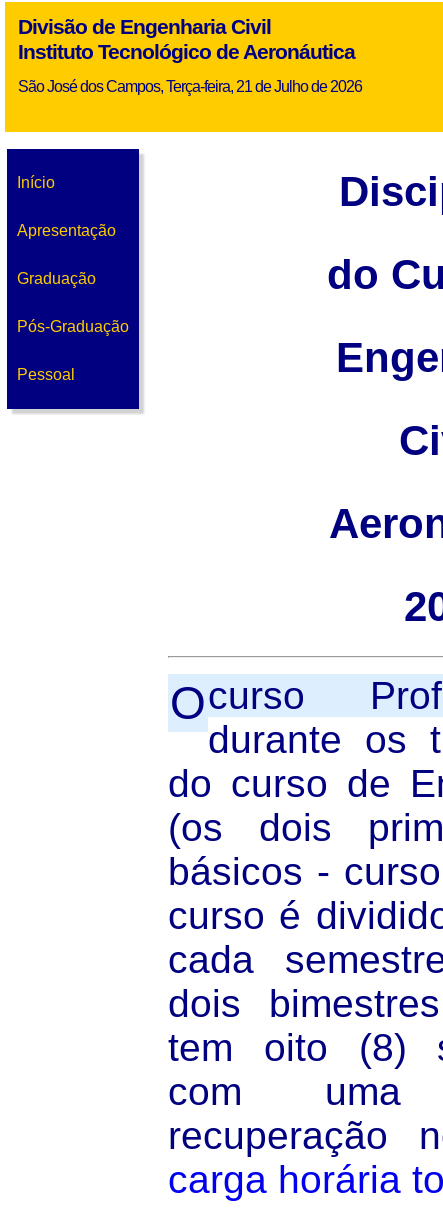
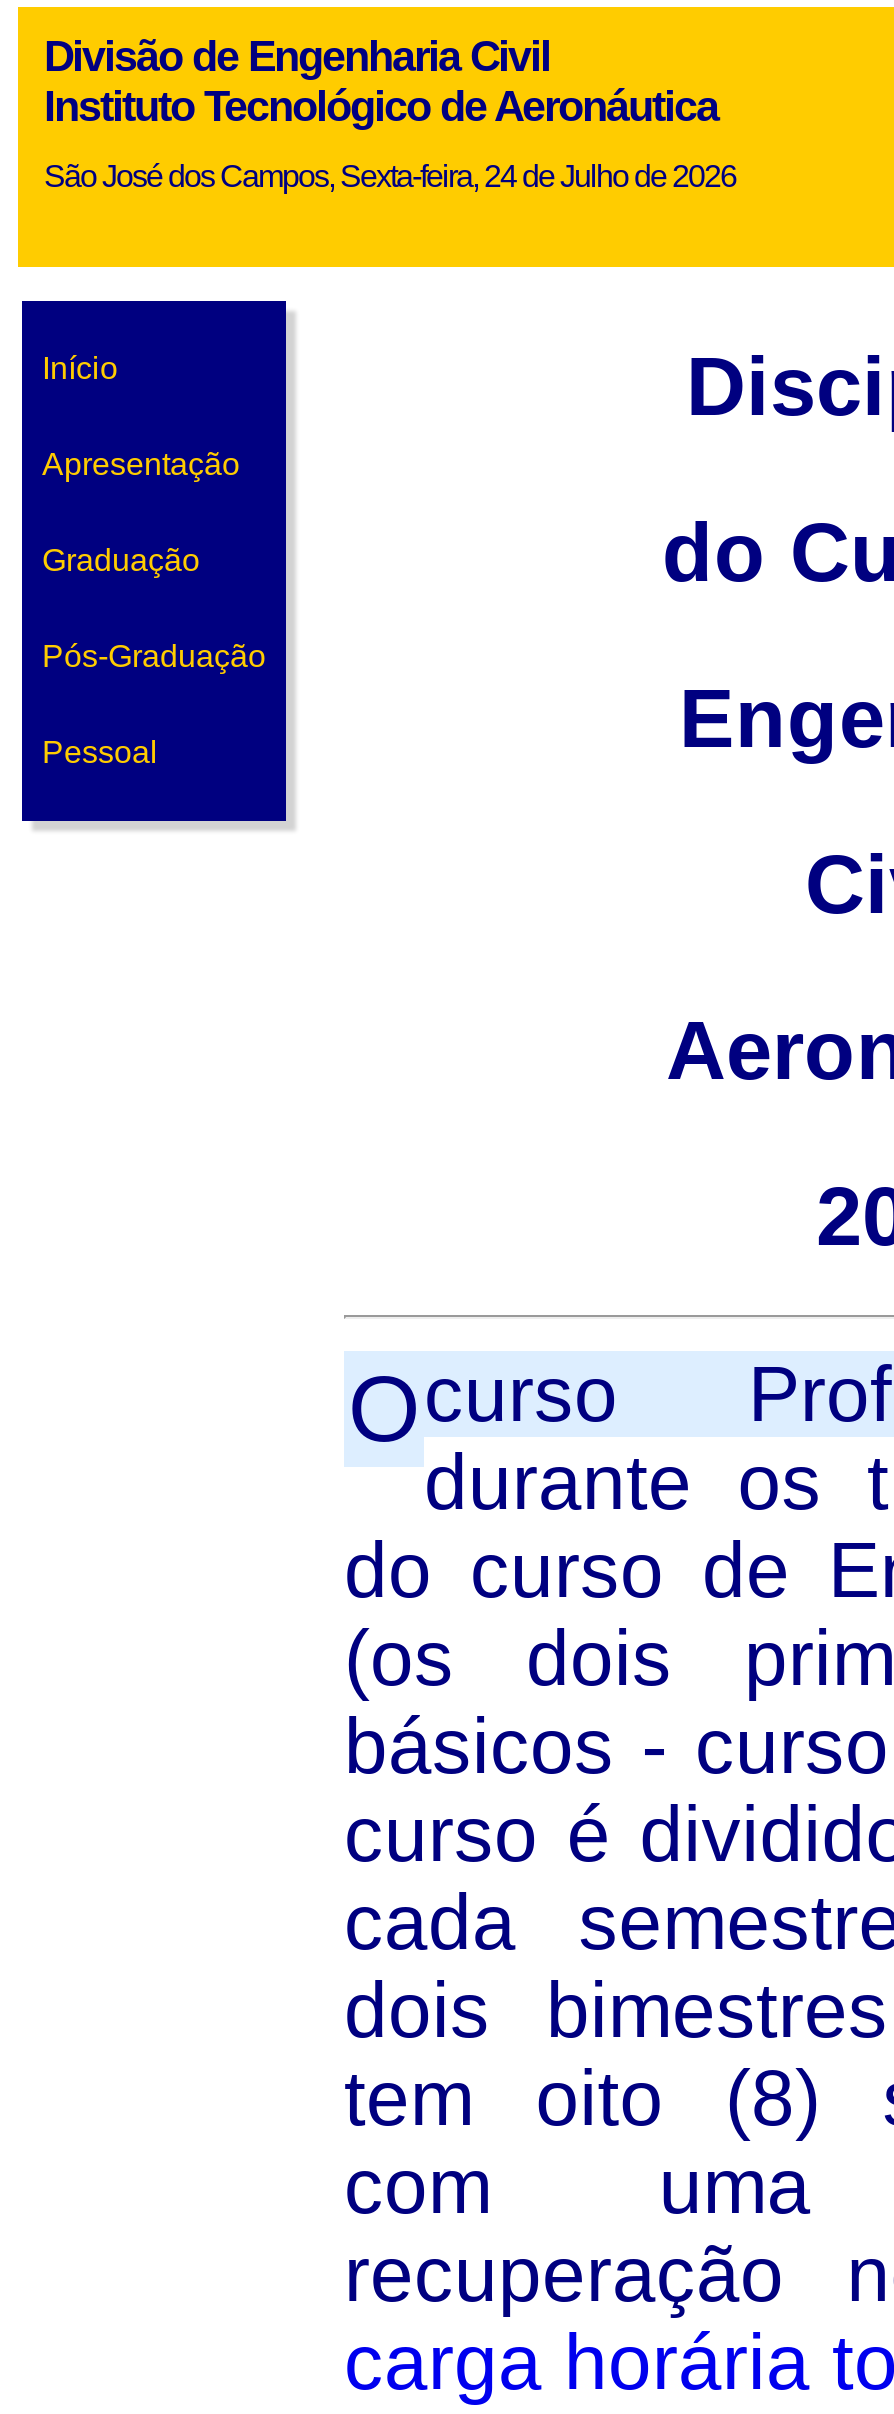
- São José dos Campos, Terça-feira, 21 de Julho de 2026
+ São José dos Campos, Sexta-feira, 24 de Julho de 2026
